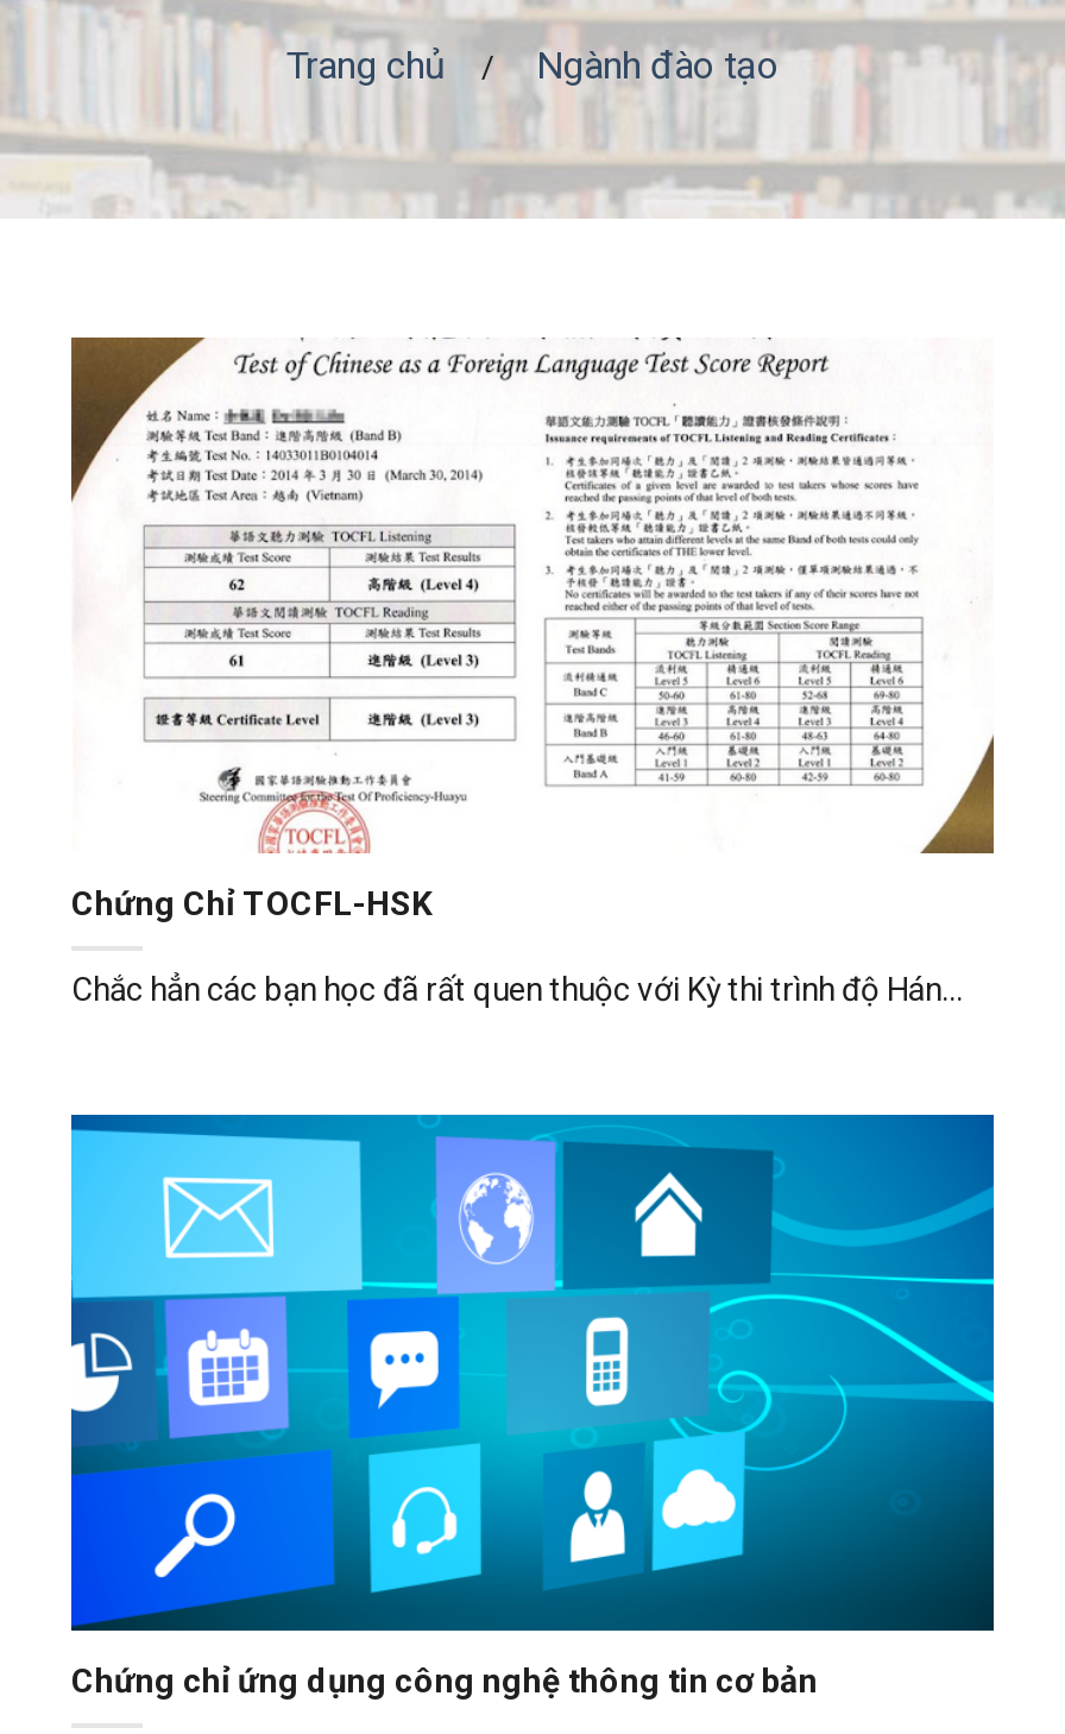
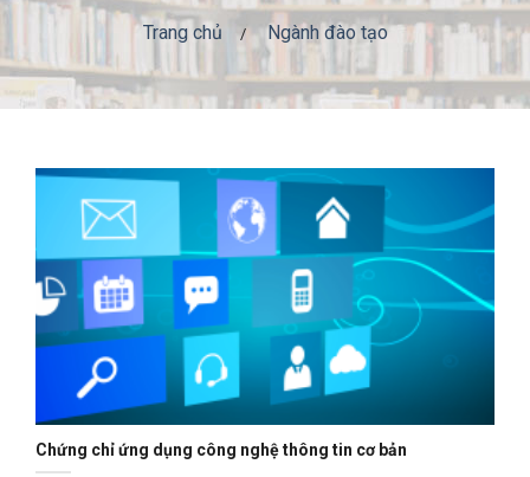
- [image]
- Chứng Chỉ TOCFL-HSK
- Chắc hẳn các bạn học đã rất quen thuộc với Kỳ thi trình độ Hán...
